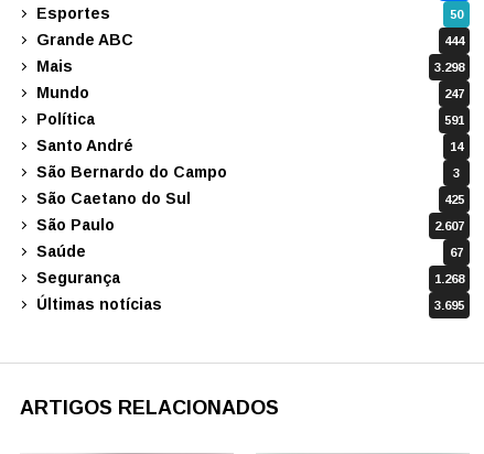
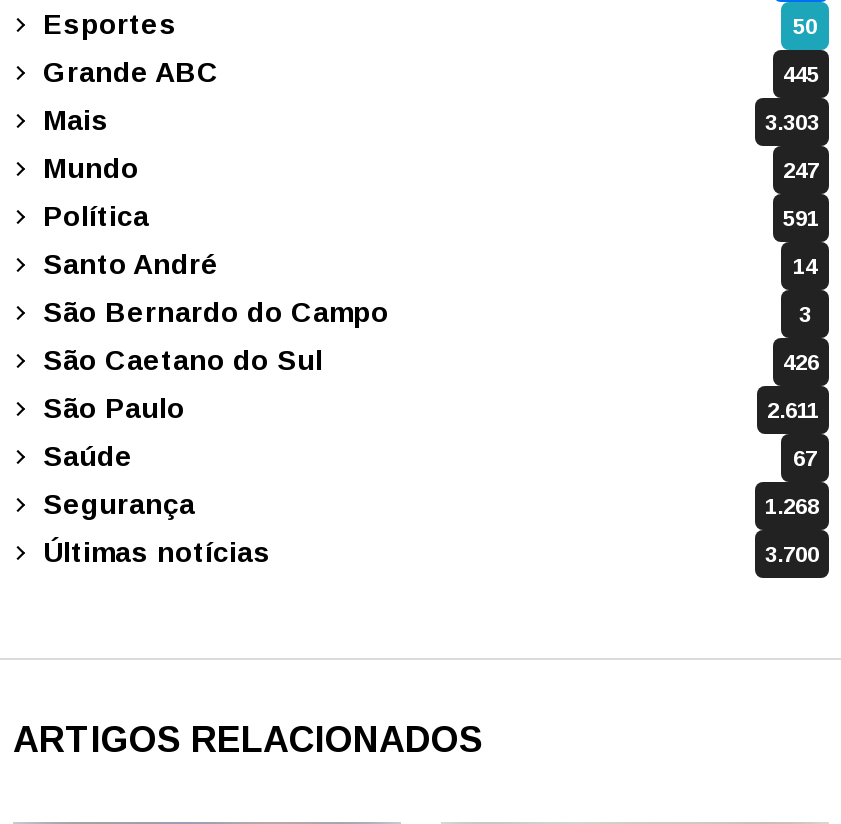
- 444
+ 445

- 3.298
+ 3.303

- 425
+ 426

- 2.607
+ 2.611

- 3.695
+ 3.700
